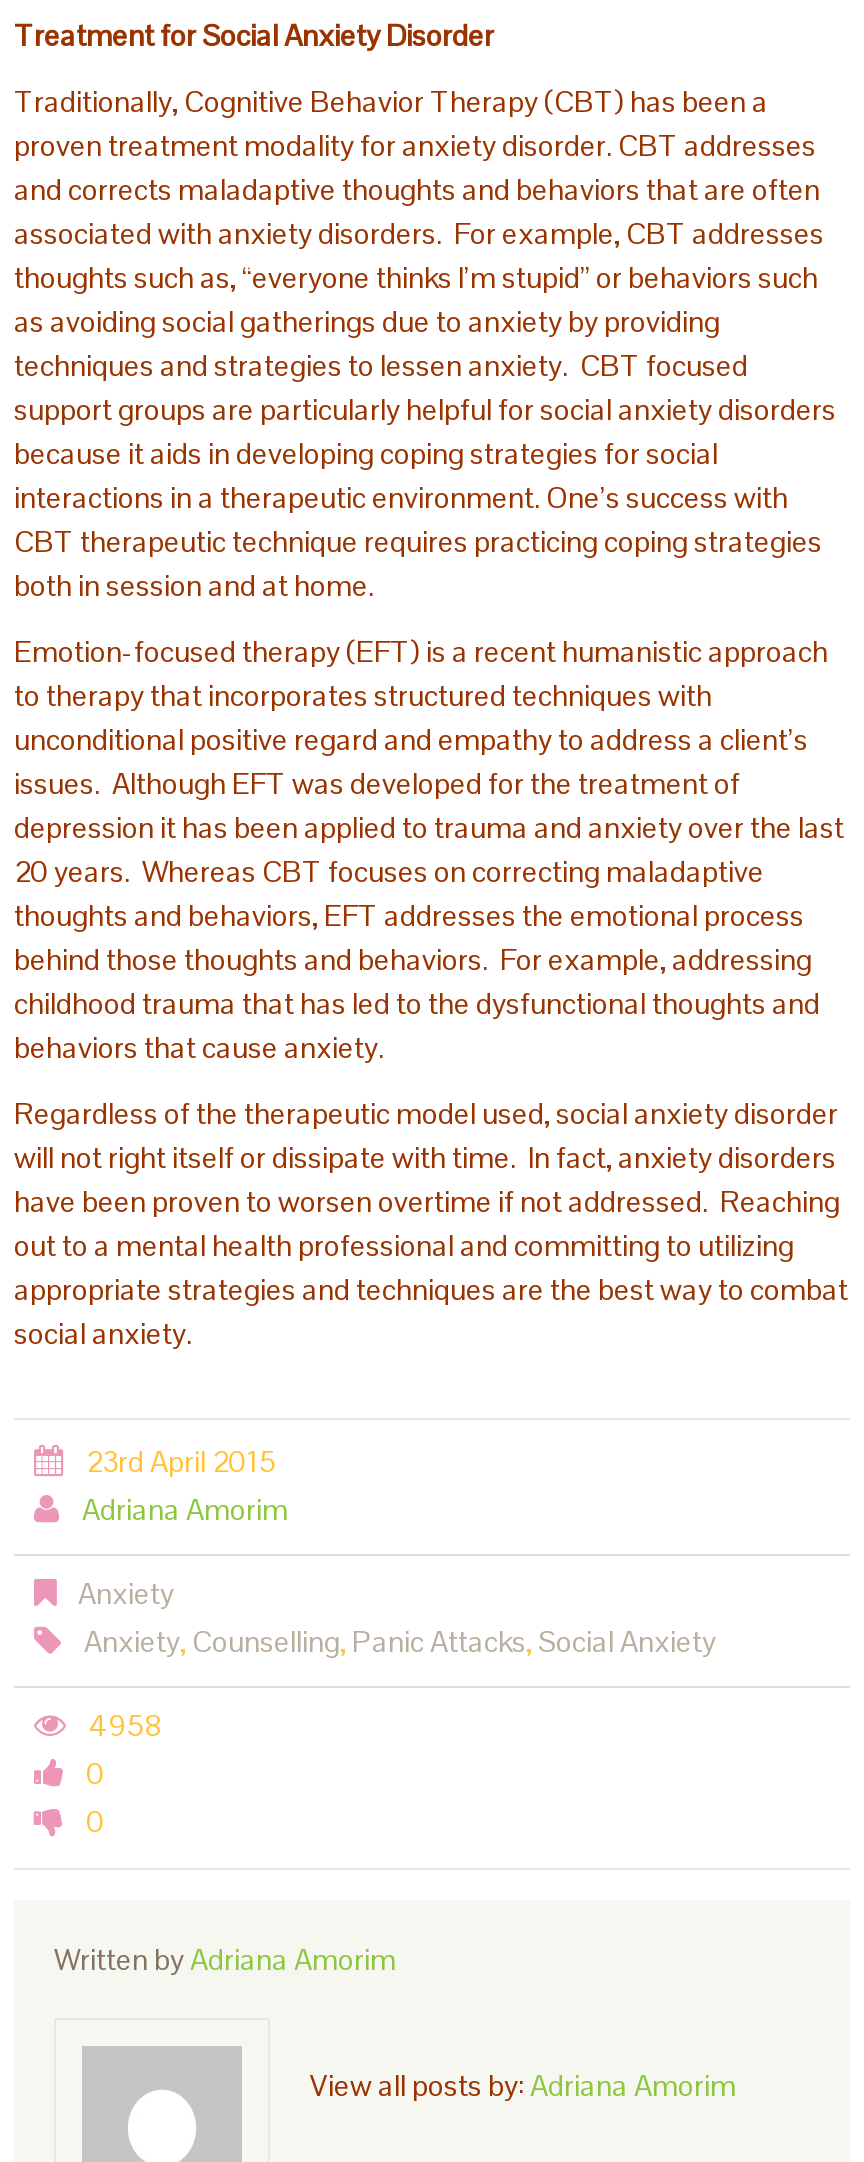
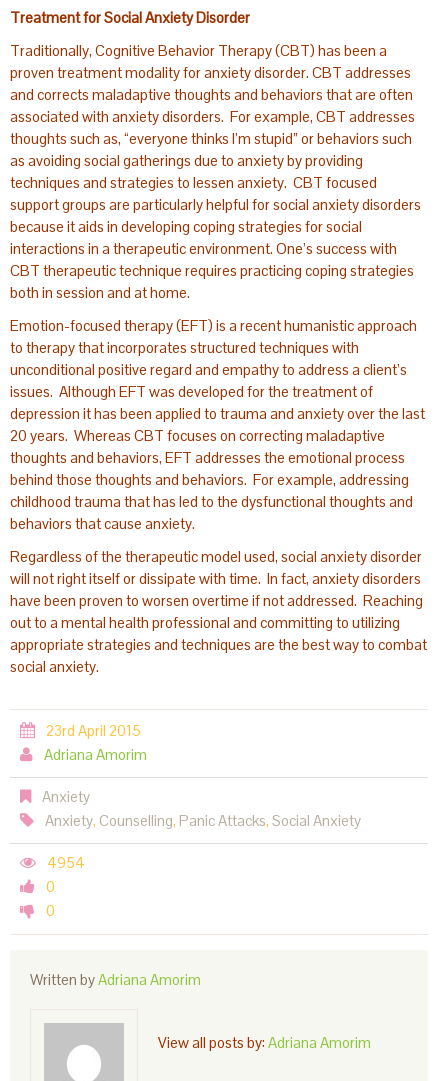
- 4958
+ 4954
